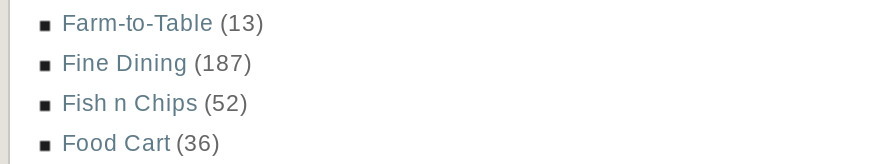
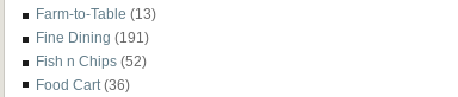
- Fine Dining (187)
+ Fine Dining (191)
